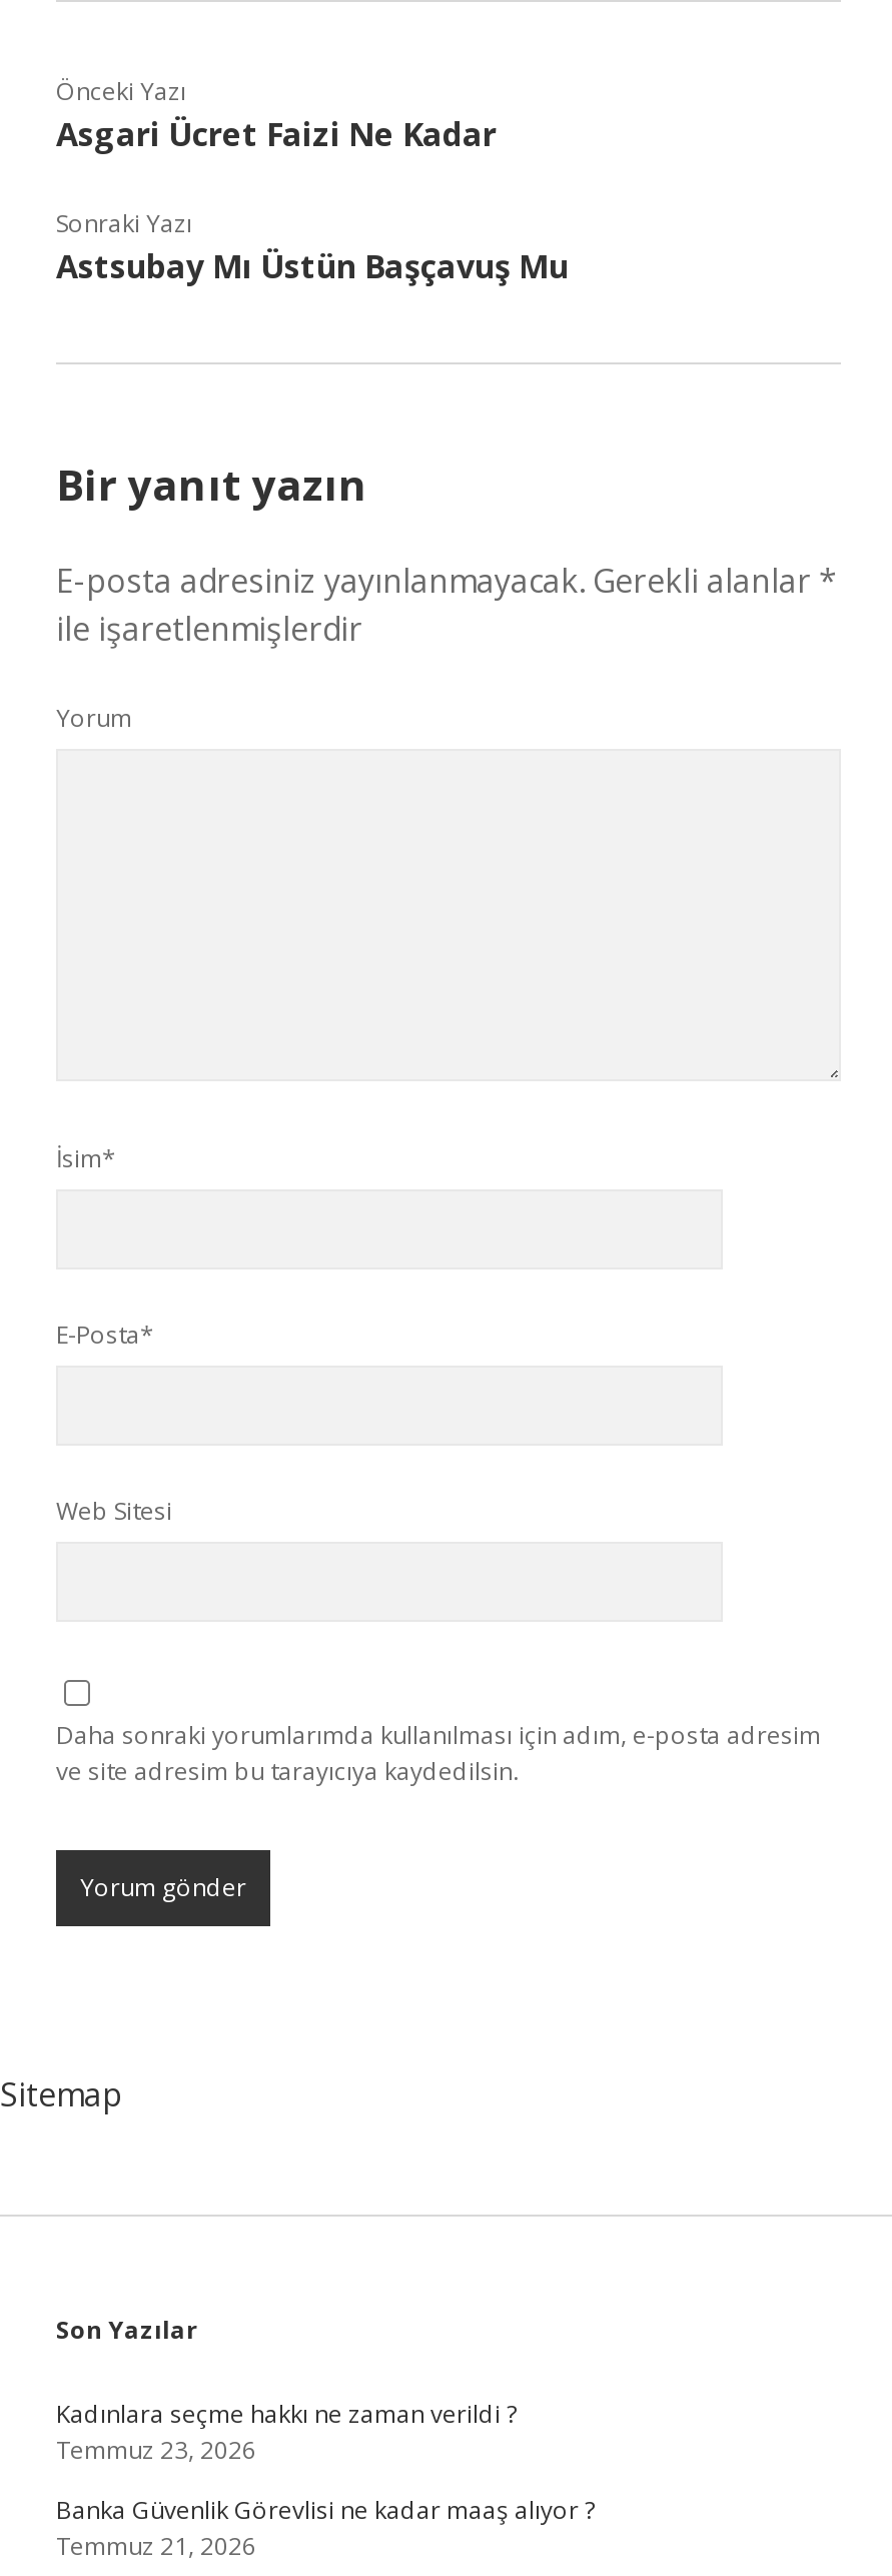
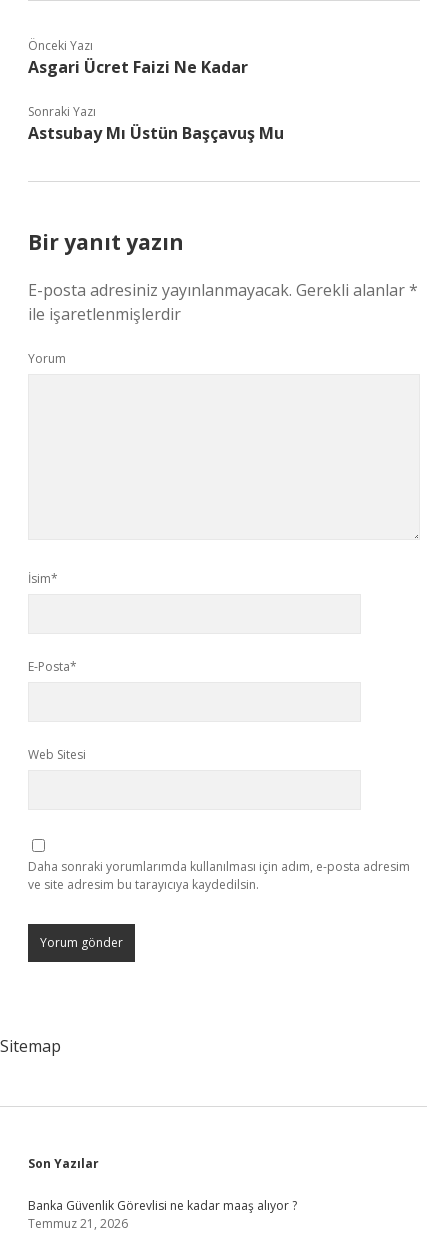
- Kadınlara seçme hakkı ne zaman verildi ?
- Temmuz 23, 2026
